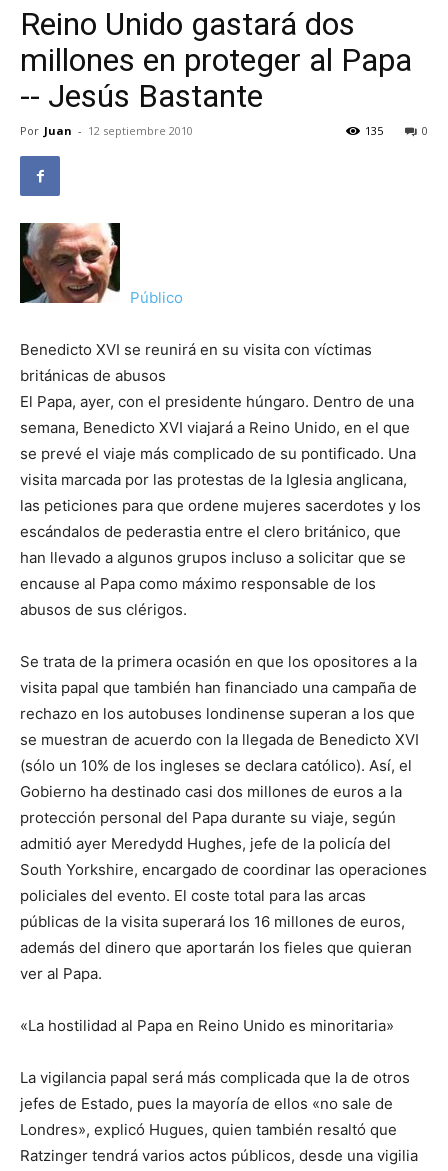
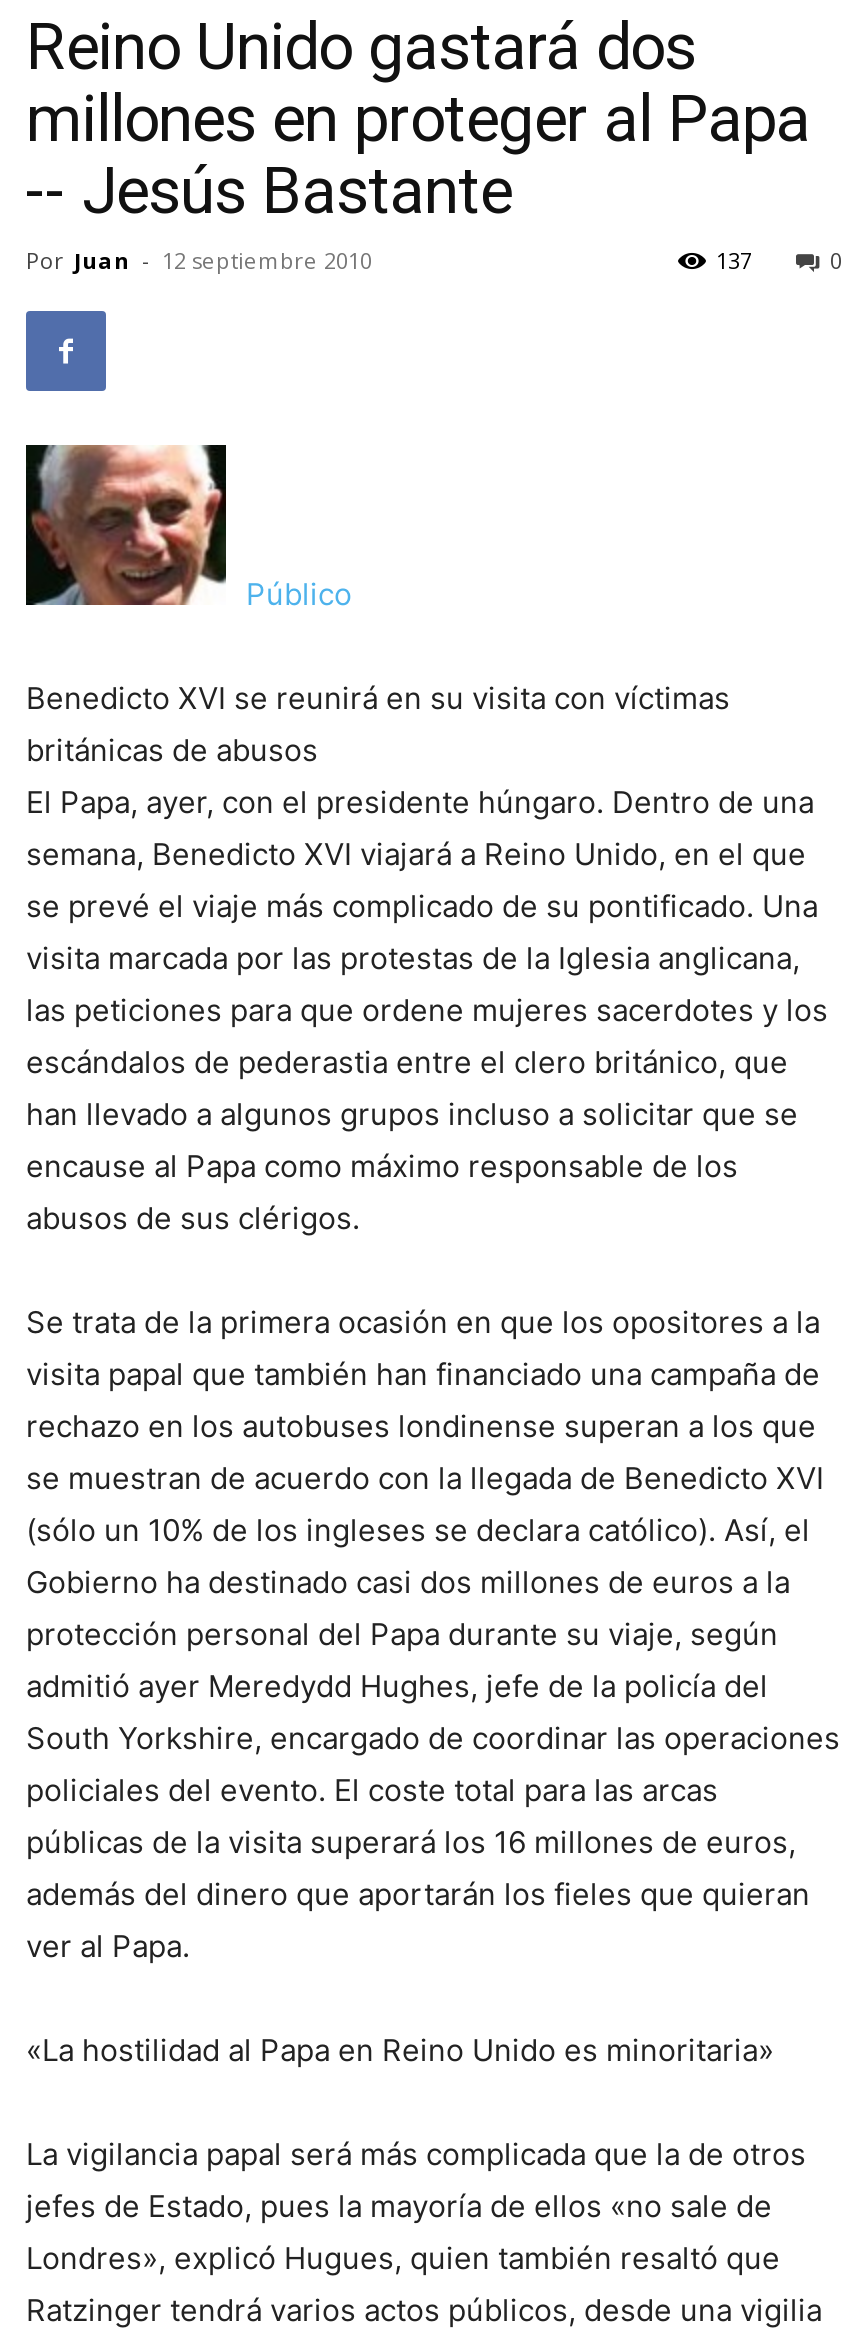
- 135
+ 137
